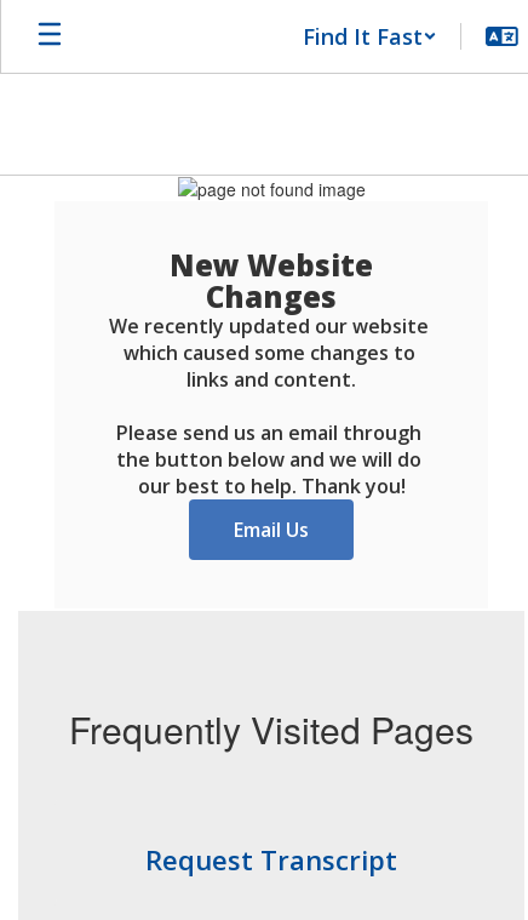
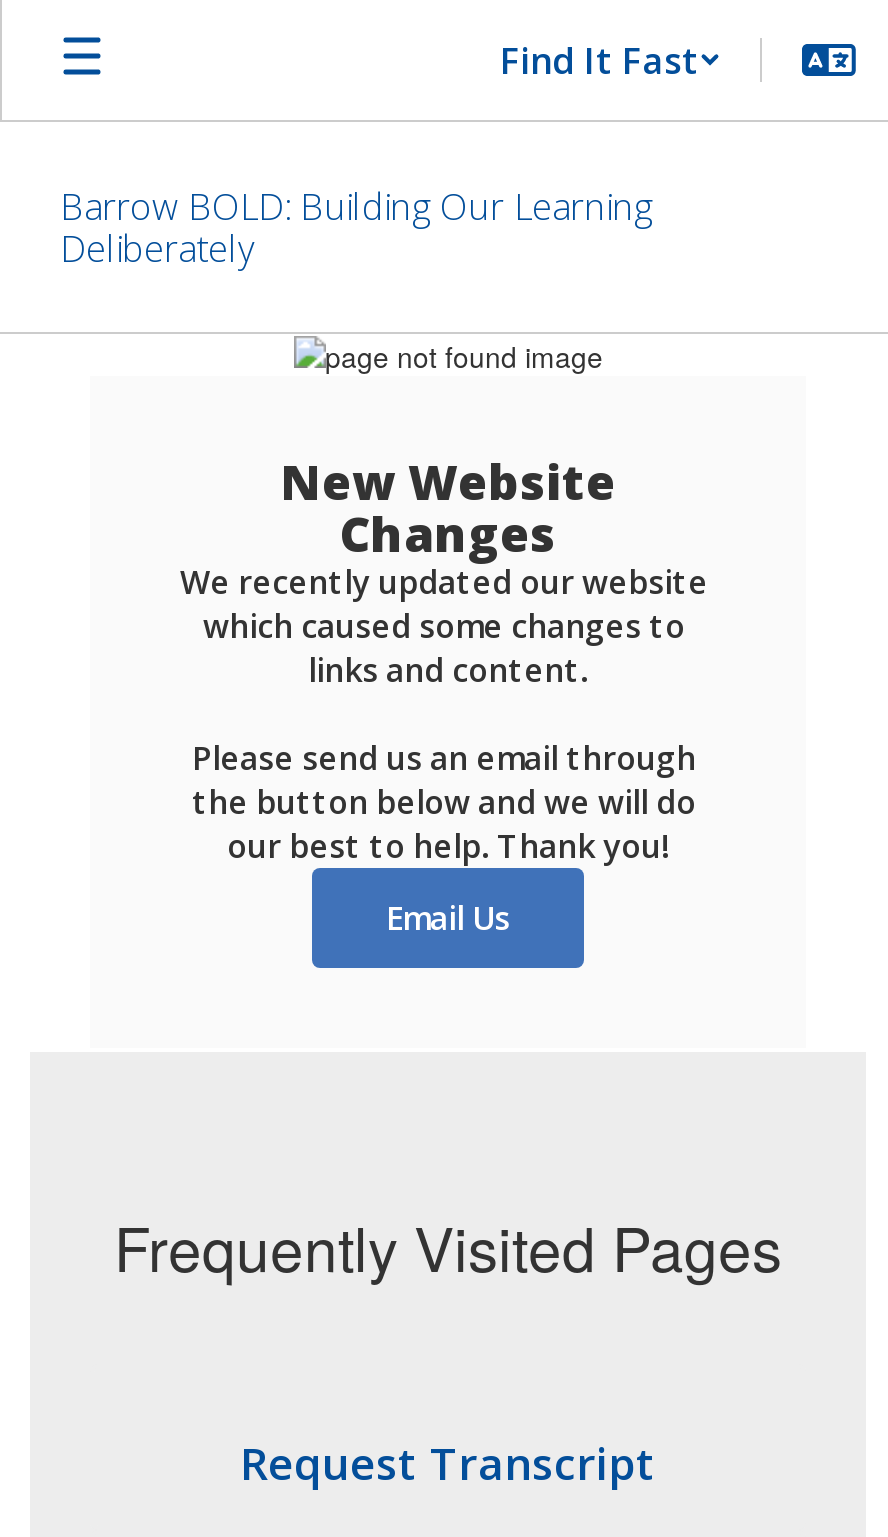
+ Barrow BOLD: Building Our Learning
+ Deliberately
